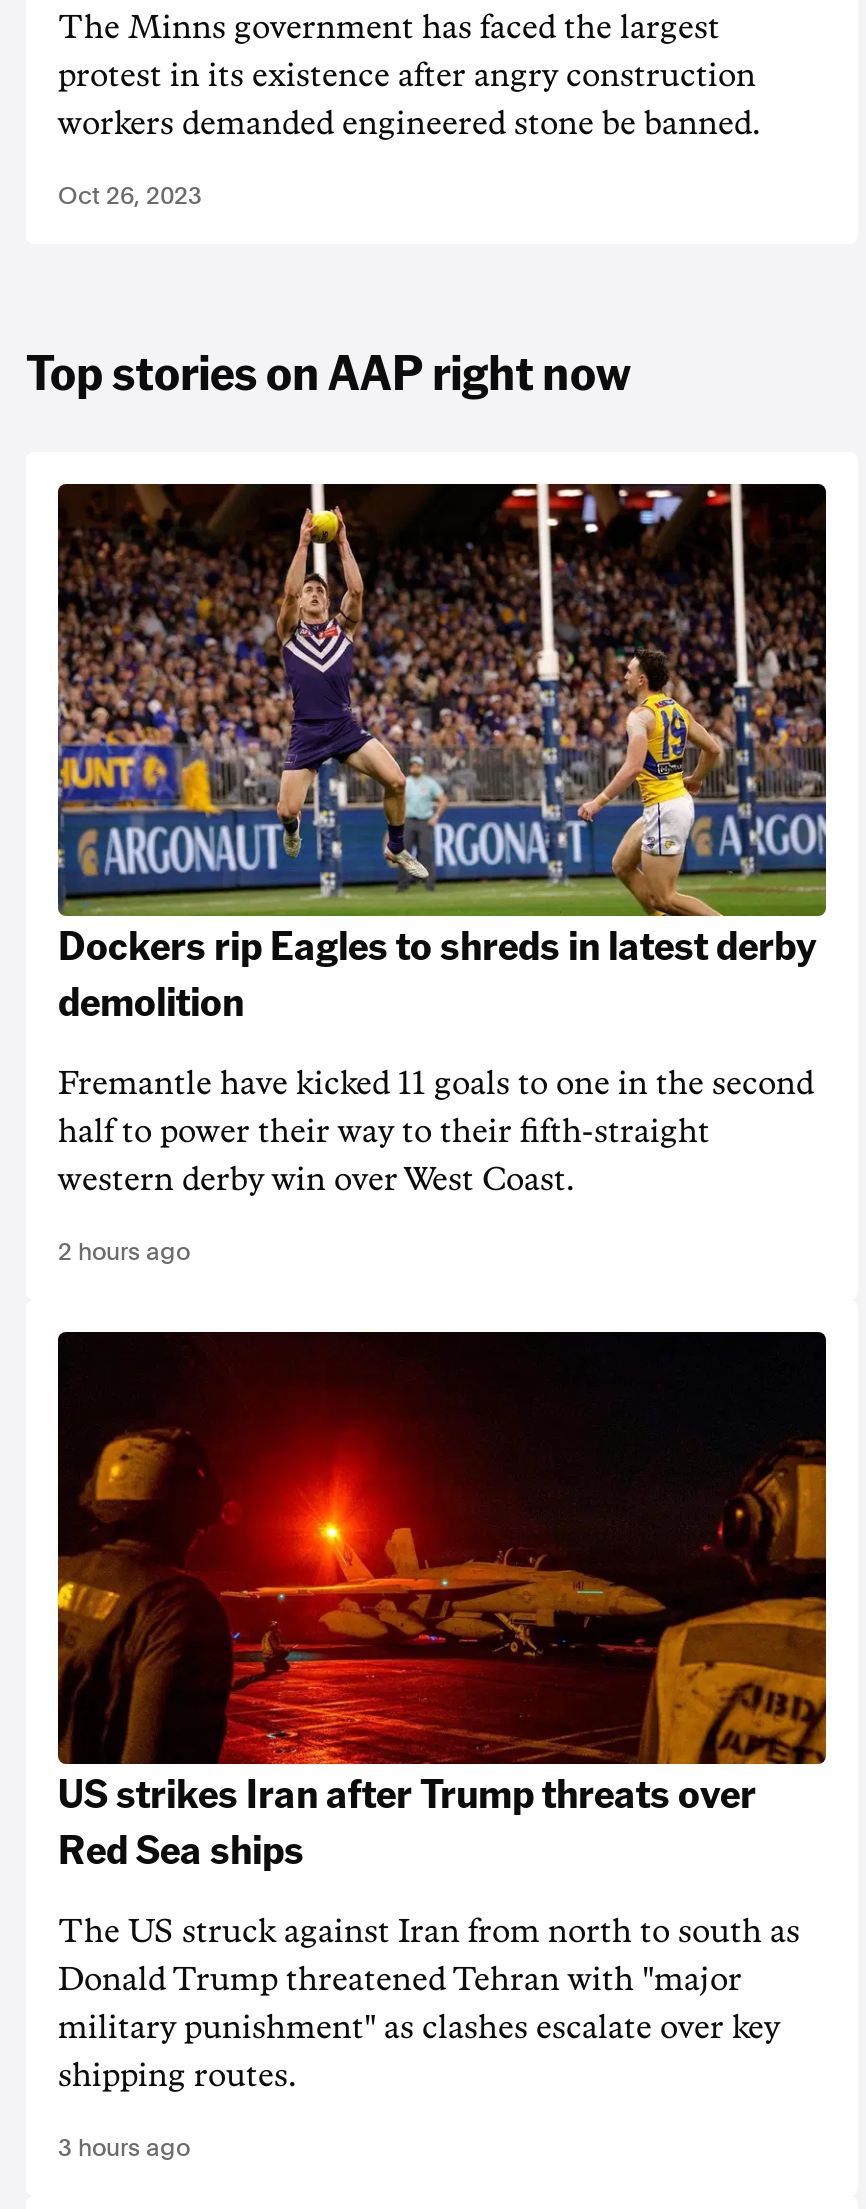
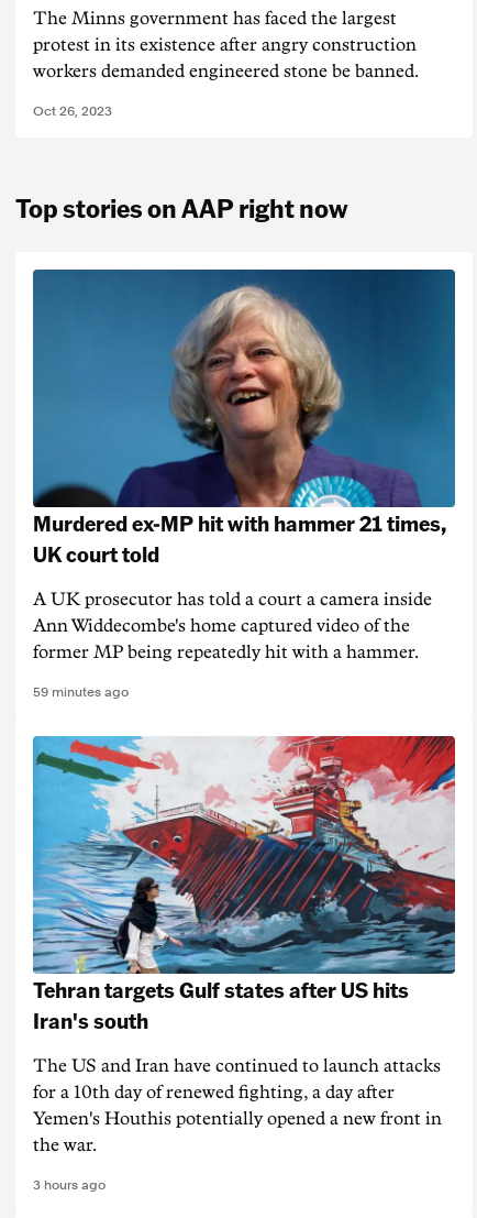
- [image]
- Dockers rip Eagles to shreds in latest derby
- demolition
+ [image]
+ Murdered ex-MP hit with hammer 21 times,
+ UK court told

- Fremantle have kicked 11 goals to one in the second
+ A UK prosecutor has told a court a camera inside

- half to power their way to their fifth-straight
+ Ann Widdecombe's home captured video of the

- western derby win over West Coast.
+ former MP being repeatedly hit with a hammer.

- 2 hours ago
+ 59 minutes ago

- [image]
- US strikes Iran after Trump threats over
- Red Sea ships
+ [image]
+ Tehran targets Gulf states after US hits
+ Iran's south

- The US struck against Iran from north to south as
+ The US and Iran have continued to launch attacks

- Donald Trump threatened Tehran with "major
+ for a 10th day of renewed fighting, a day after

- military punishment" as clashes escalate over key
+ Yemen's Houthis potentially opened a new front in

- shipping routes.
+ the war.
